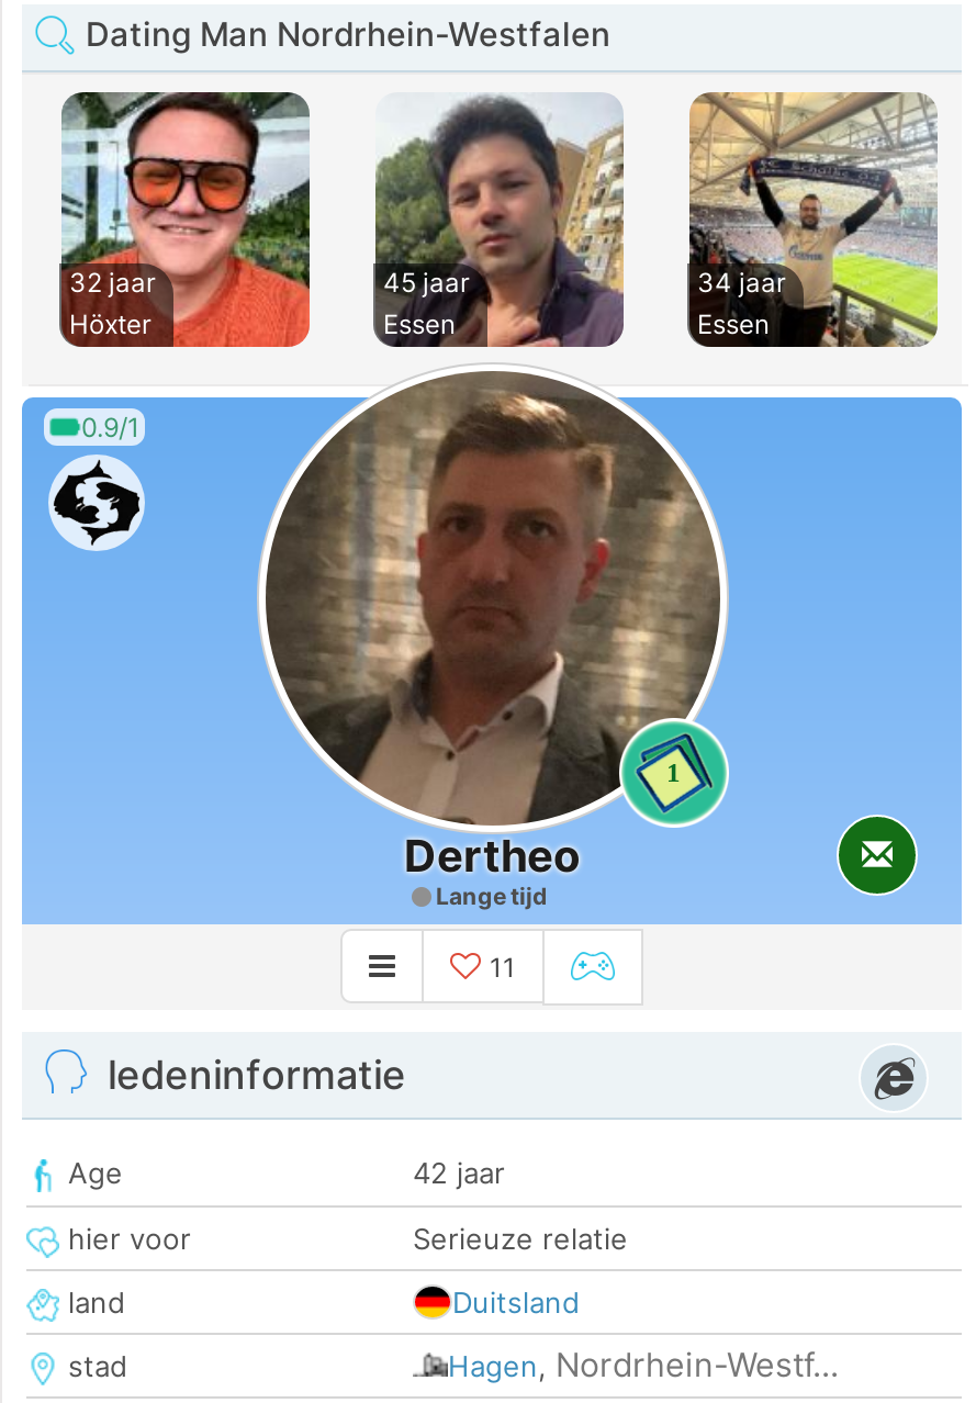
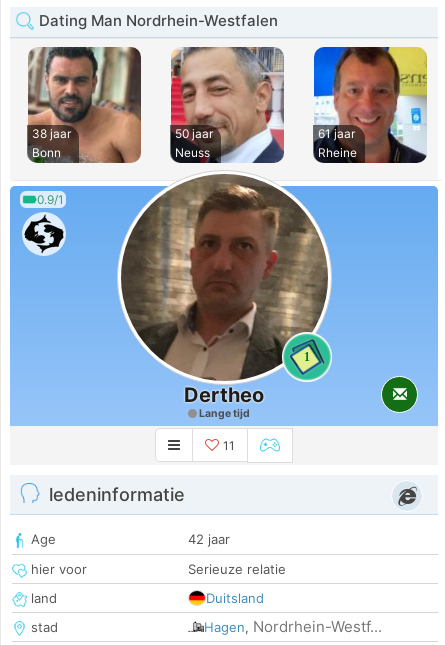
- [image]
- 32 jaar
- Höxter
+ [image]
+ 38 jaar
+ Bonn

- [image]
- 45 jaar
- Essen
+ [image]
+ 50 jaar
+ Neuss

- [image]
- 34 jaar
- Essen
+ [image]
+ 61 jaar
+ Rheine
